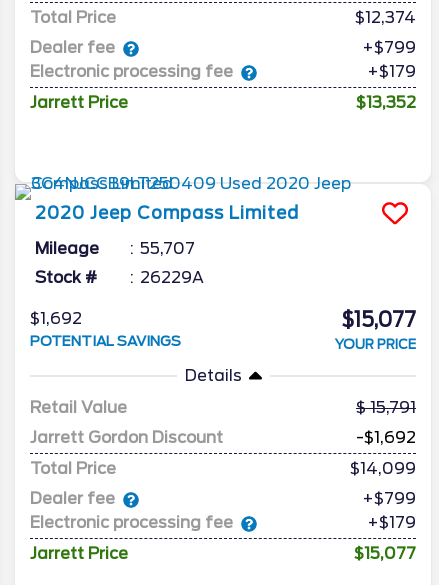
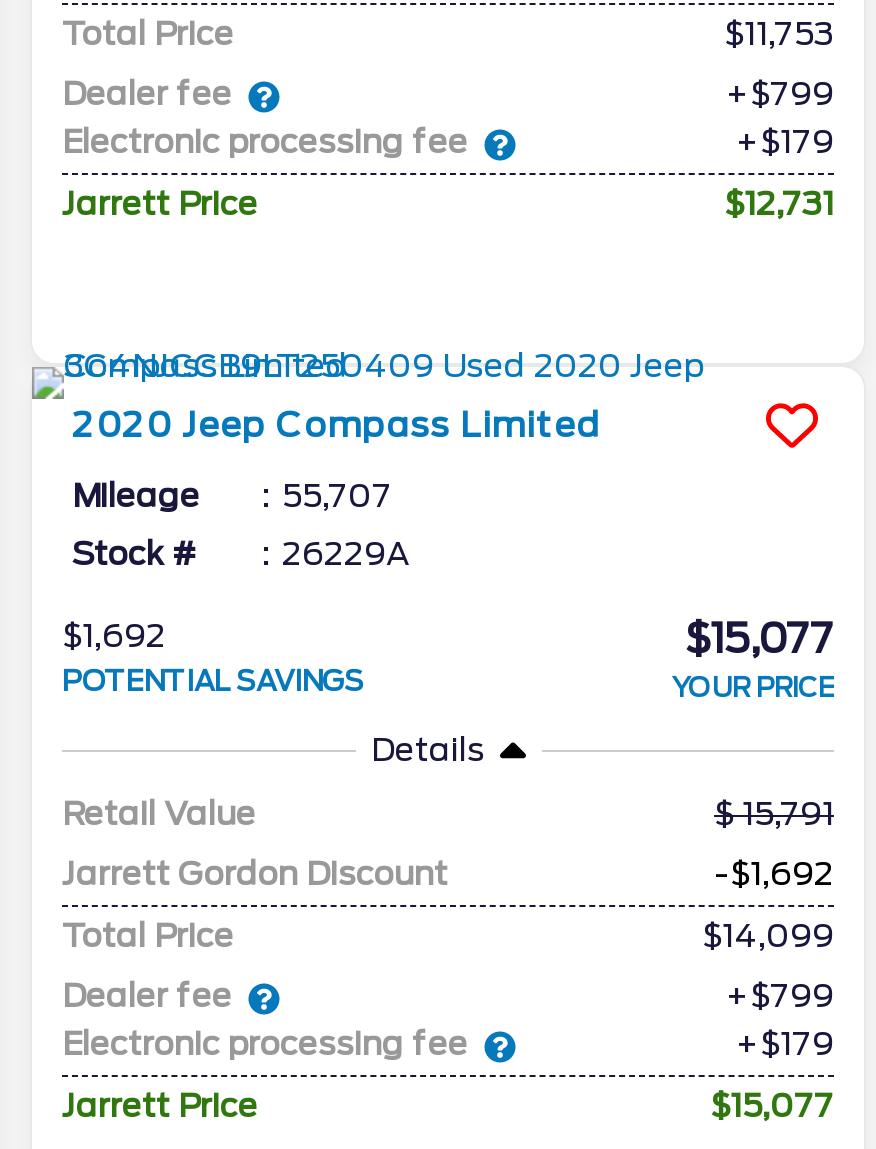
- $12,374
+ $11,753

- $13,352
+ $12,731
